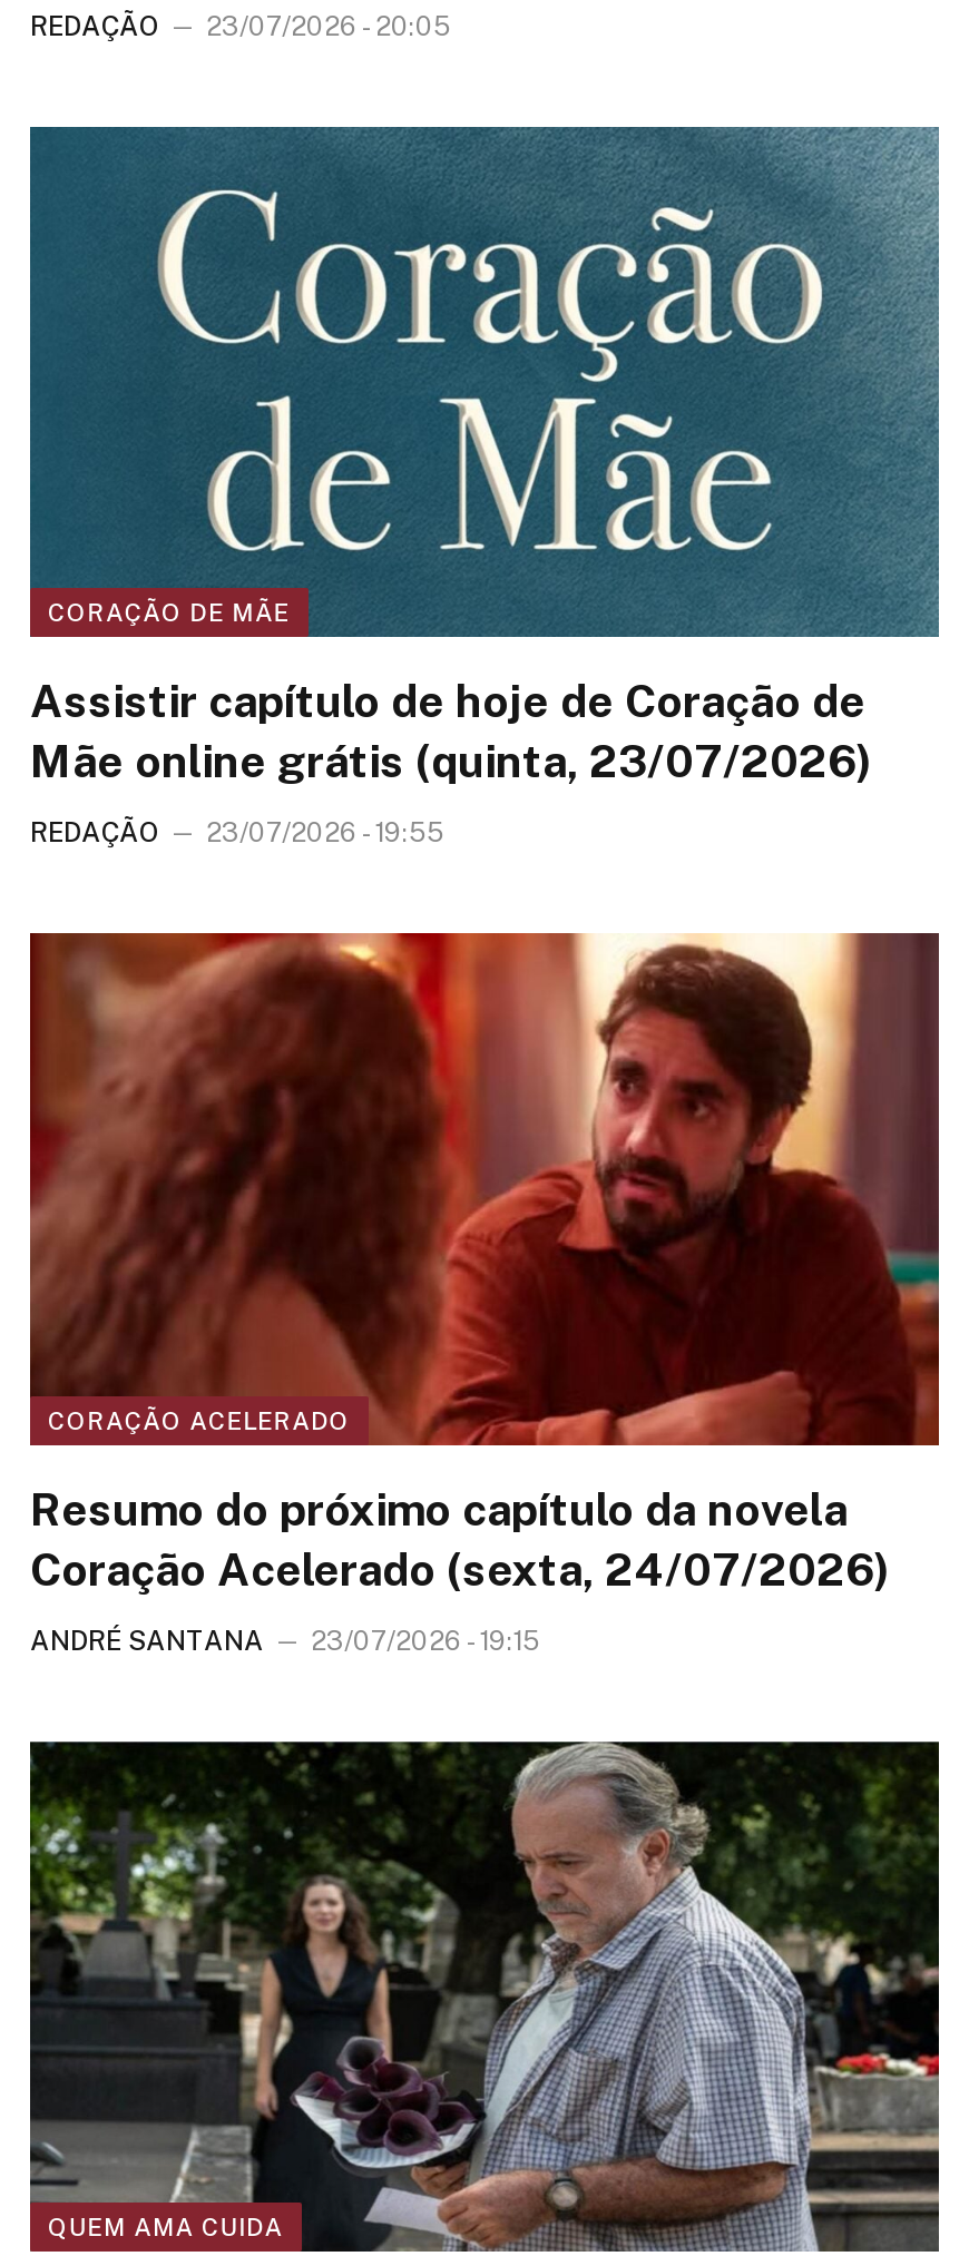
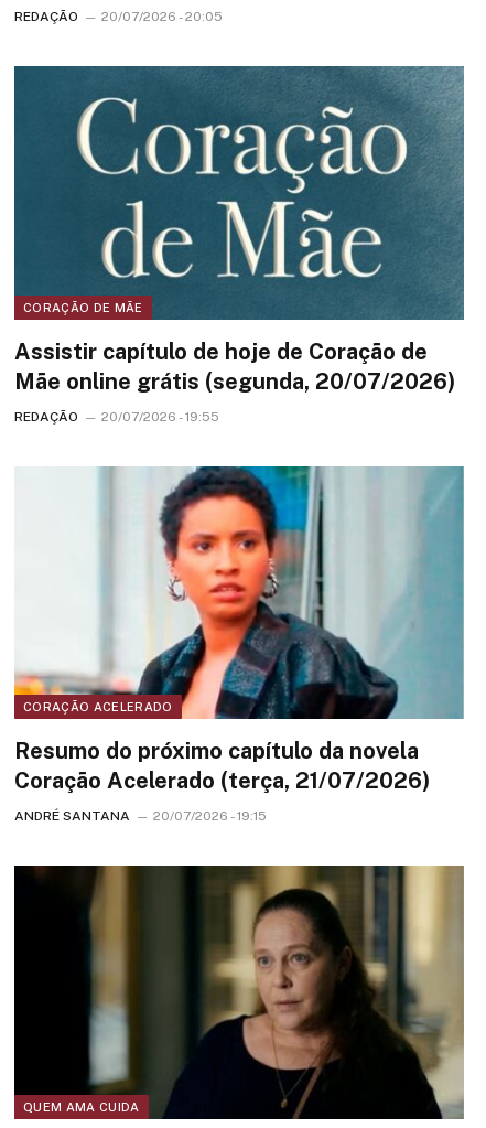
- REDAÇÃO 23/07/2026 - 20:05
+ REDAÇÃO 20/07/2026 - 20:05

- Mãe online grátis (quinta, 23/07/2026)
+ Mãe online grátis (segunda, 20/07/2026)

- REDAÇÃO 23/07/2026 - 19:55
+ REDAÇÃO 20/07/2026 - 19:55

- [image]
+ [image]

- Coração Acelerado (sexta, 24/07/2026)
+ Coração Acelerado (terça, 21/07/2026)

- ANDRÉ SANTANA 23/07/2026 - 19:15
+ ANDRÉ SANTANA 20/07/2026 - 19:15

- [image]
+ [image]
